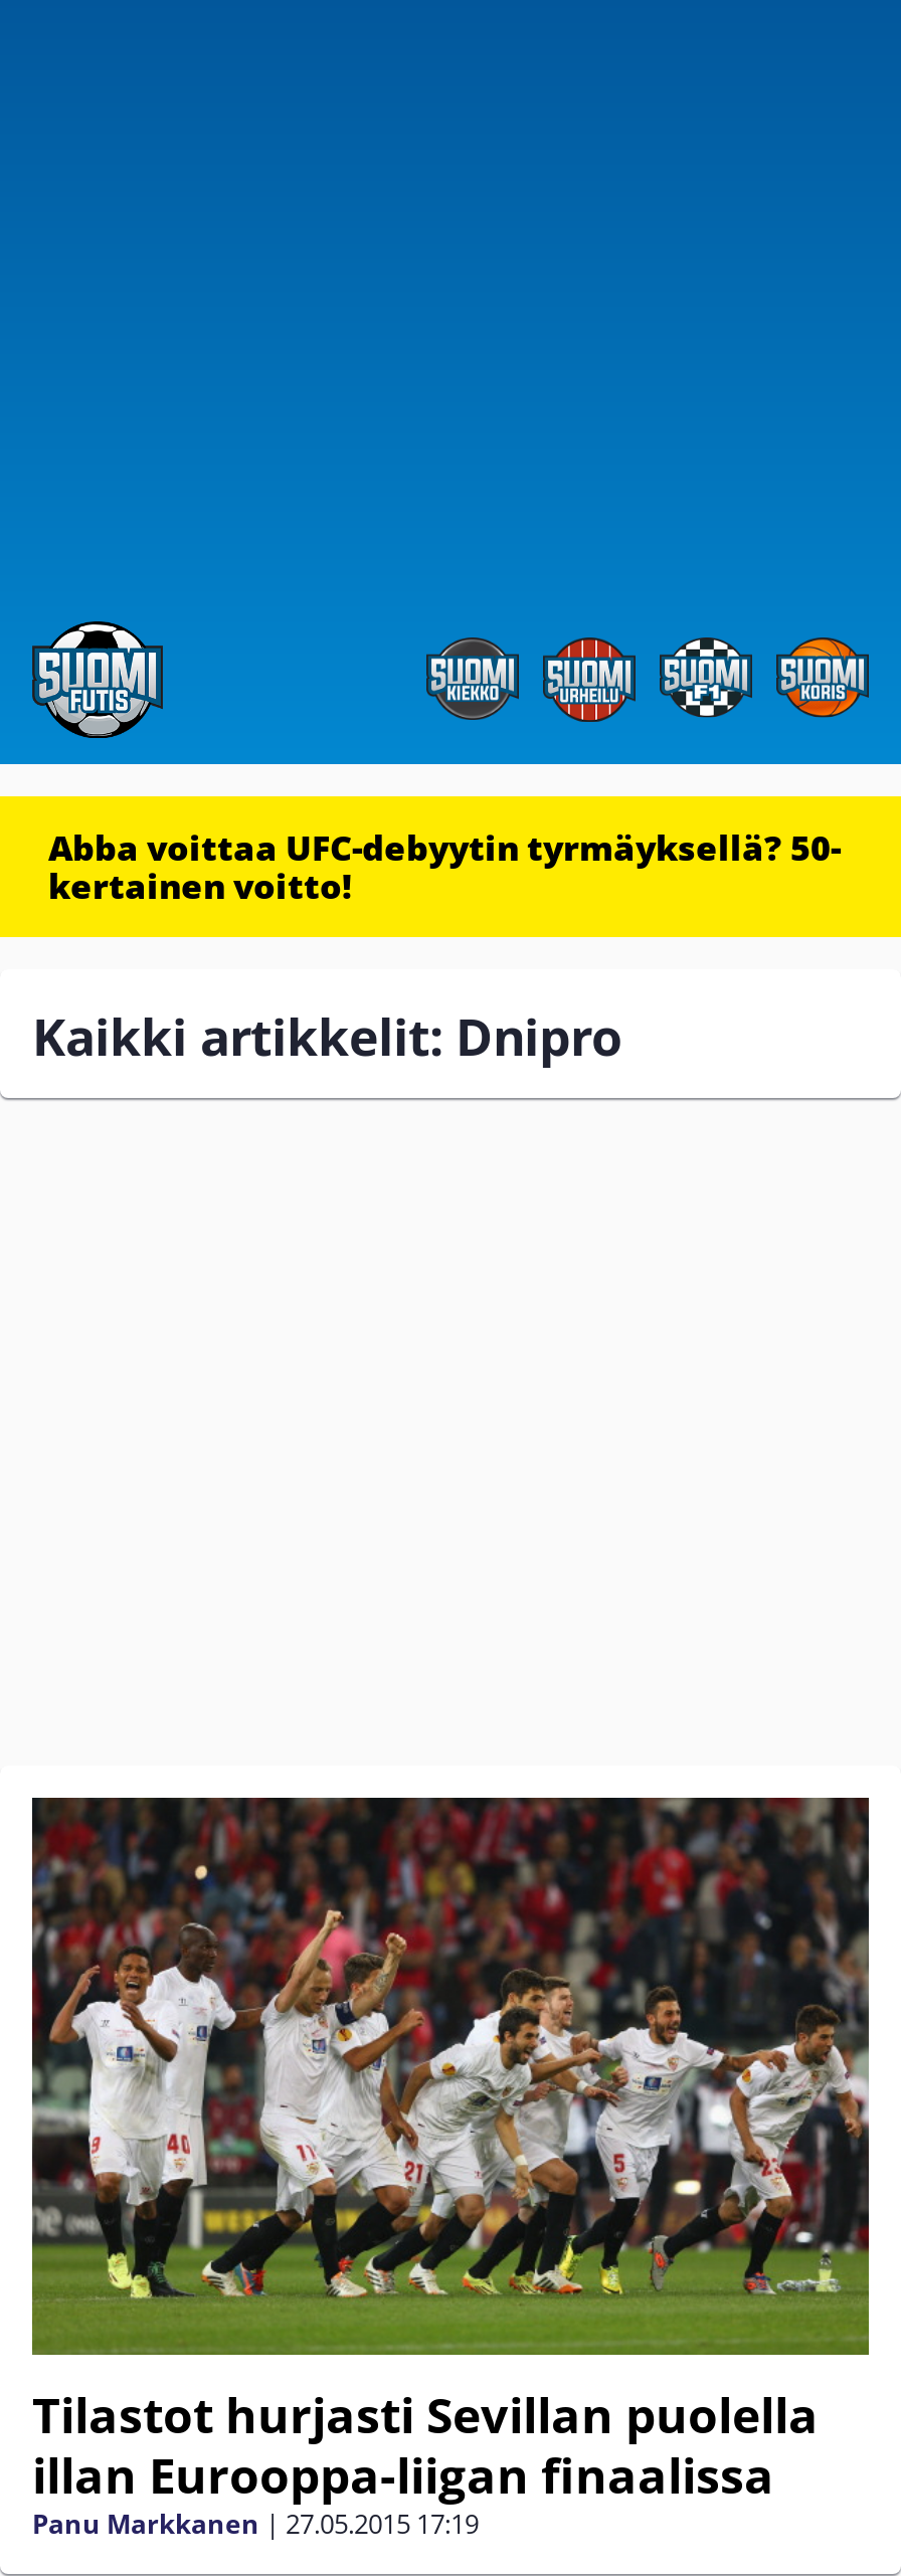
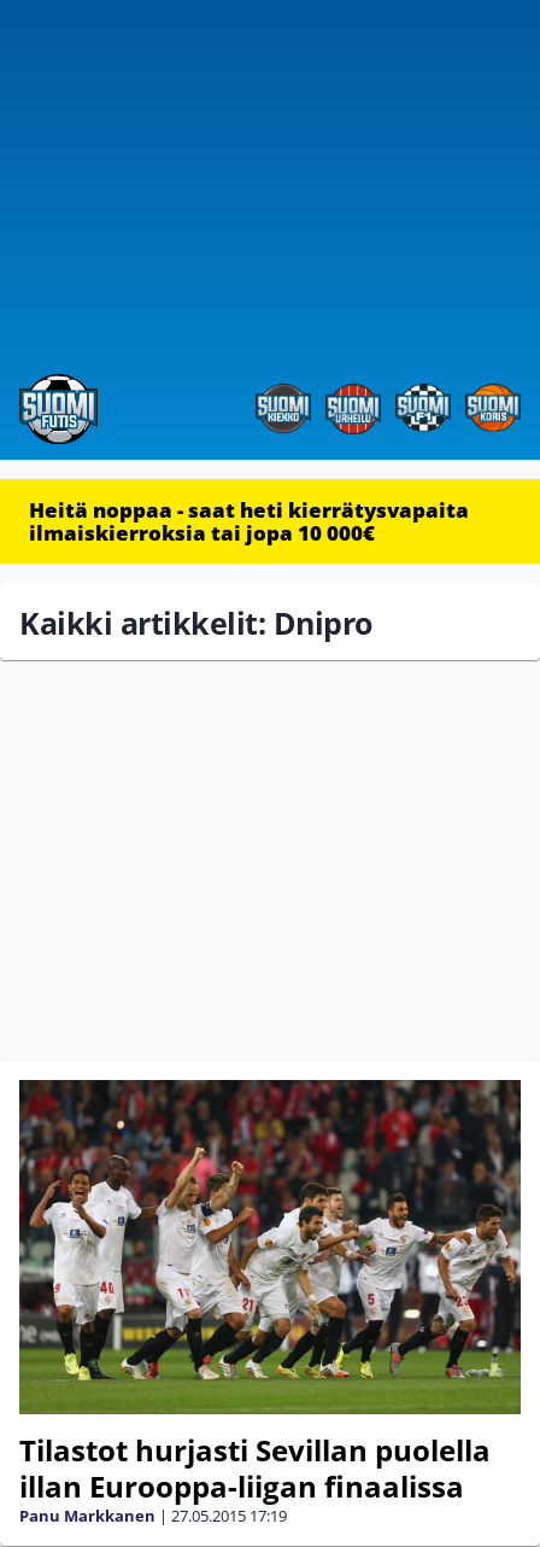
- Abba voittaa UFC-debyytin tyrmäyksellä? 50-
- kertainen voitto!
+ Heitä noppaa - saat heti kierrätysvapaita
+ ilmaiskierroksia tai jopa 10 000€
